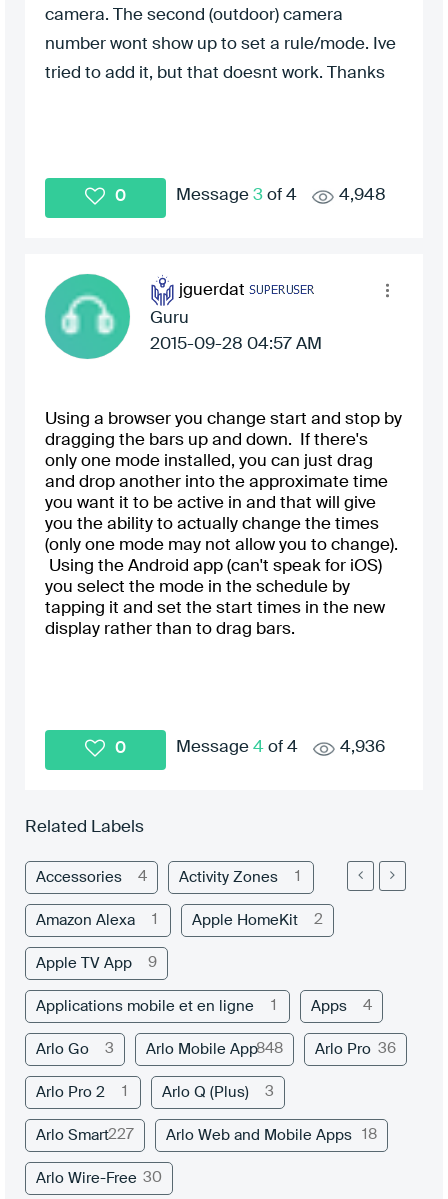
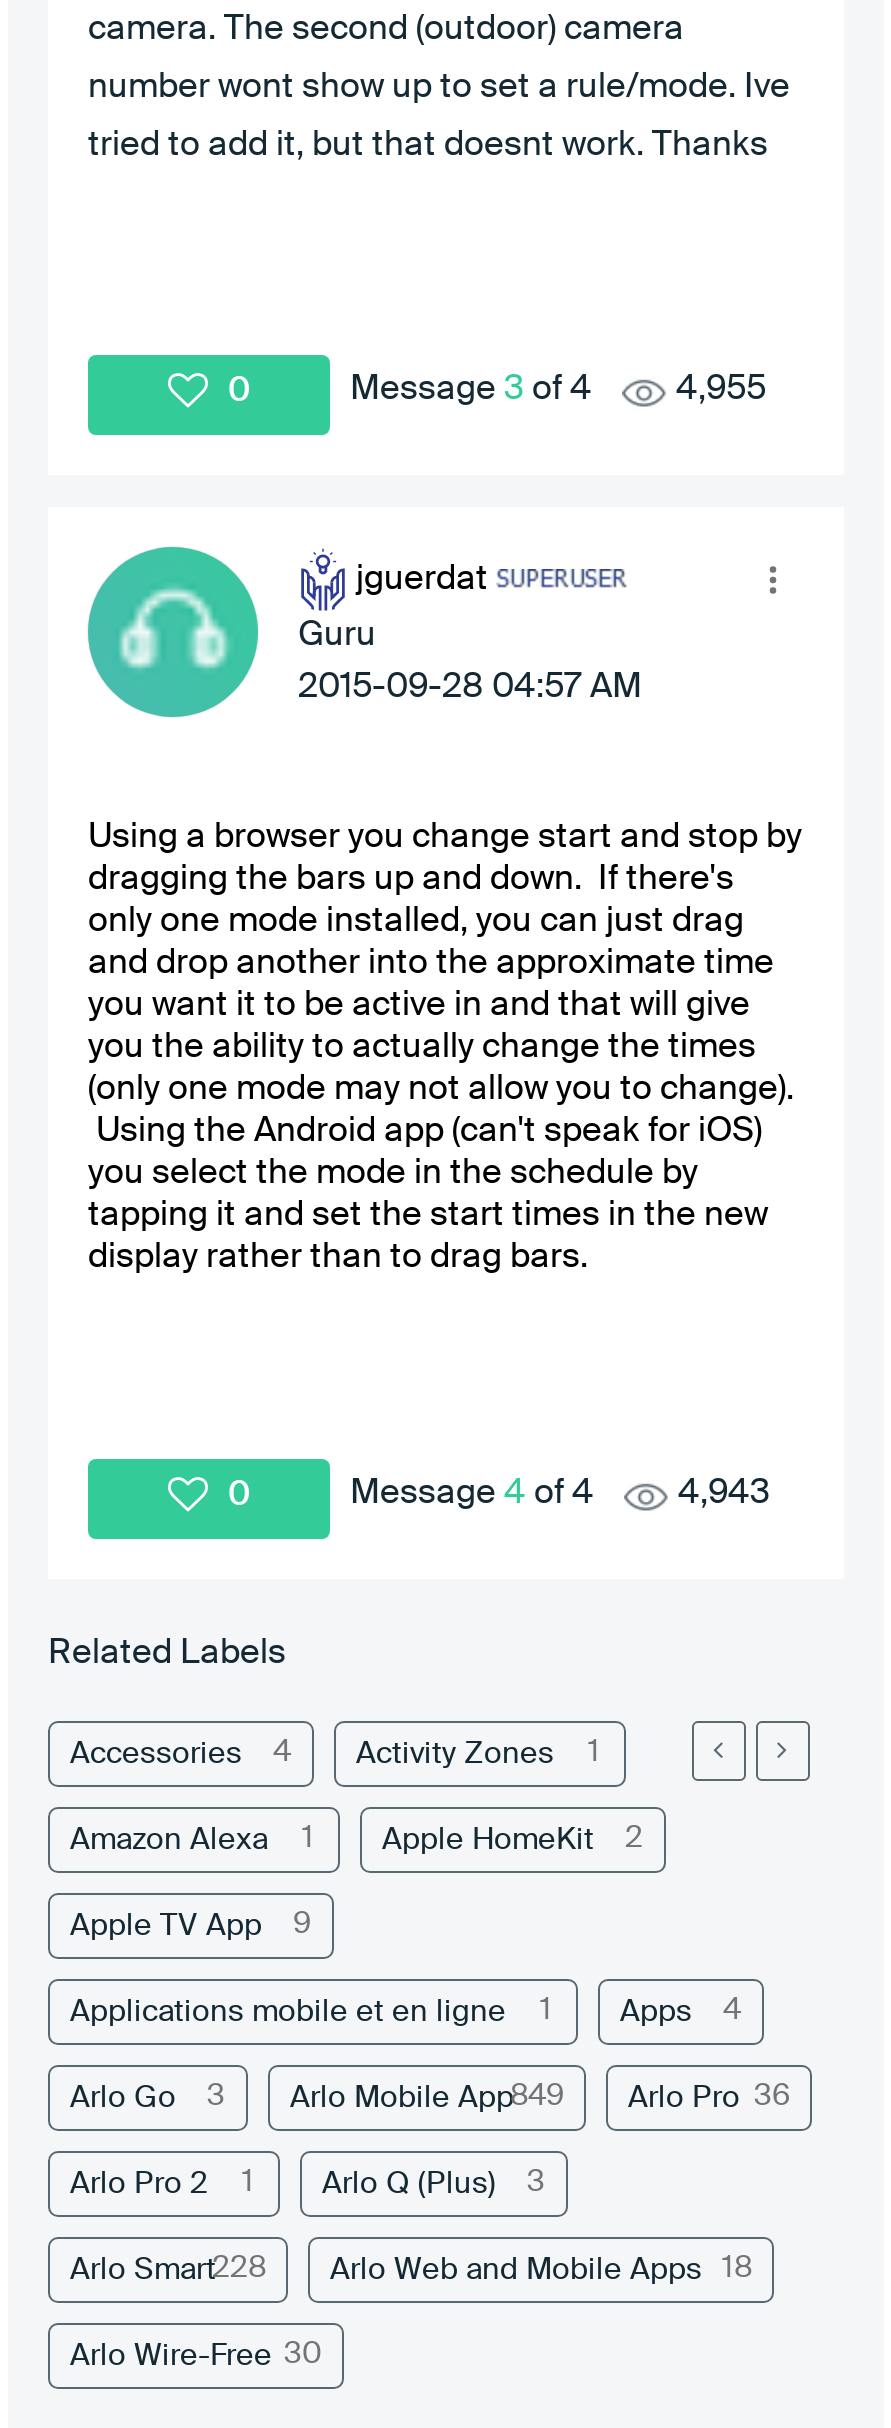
- 4,948
+ 4,955

- 4,936
+ 4,943

- Arlo Mobile App848
+ Arlo Mobile App849

- Arlo Smart227
+ Arlo Smart228
